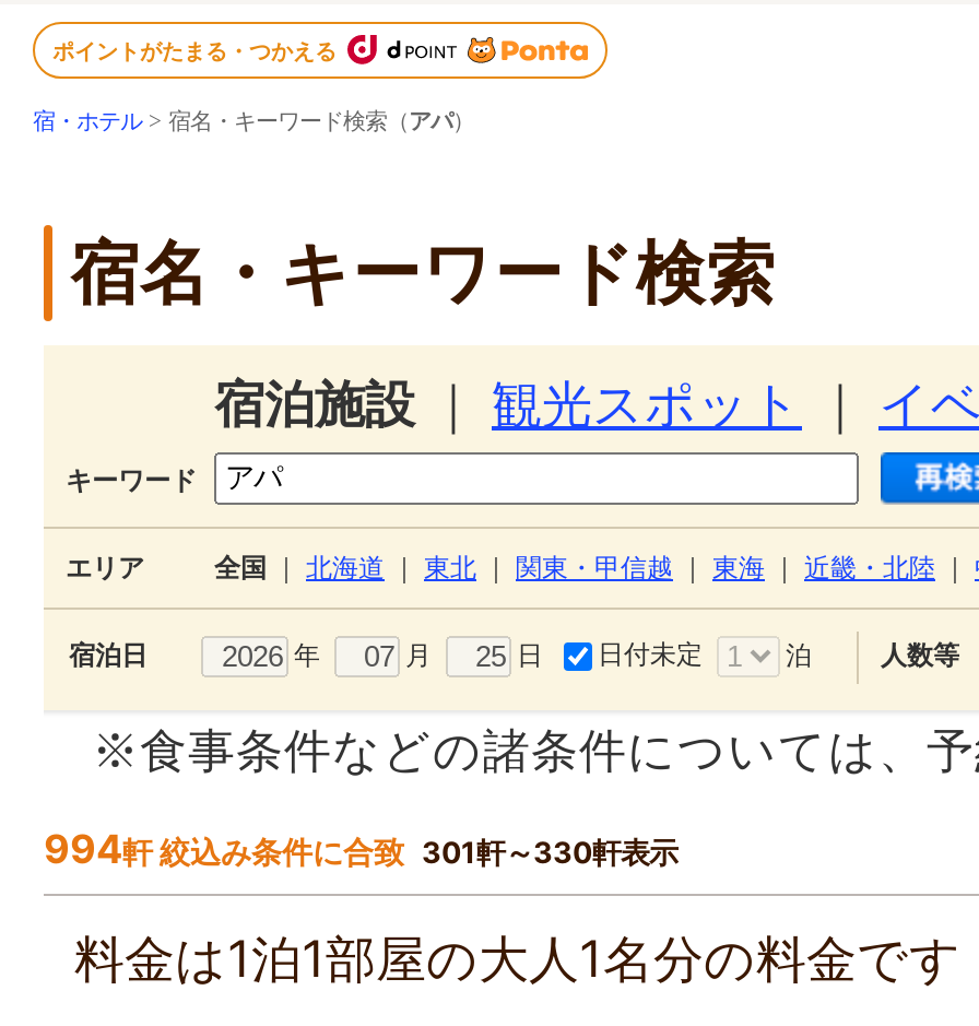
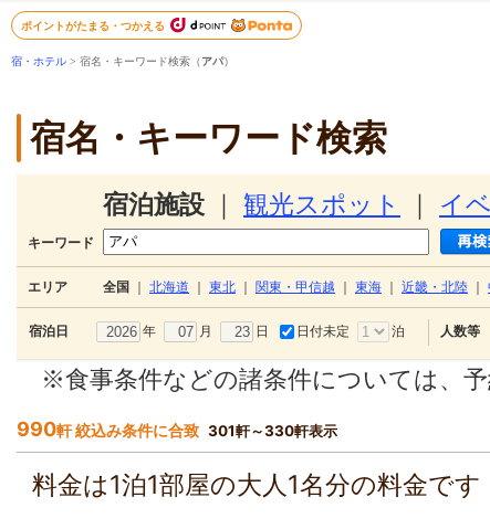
- 994軒 絞込み条件に合致 301軒～330軒表示
+ 990軒 絞込み条件に合致 301軒～330軒表示
